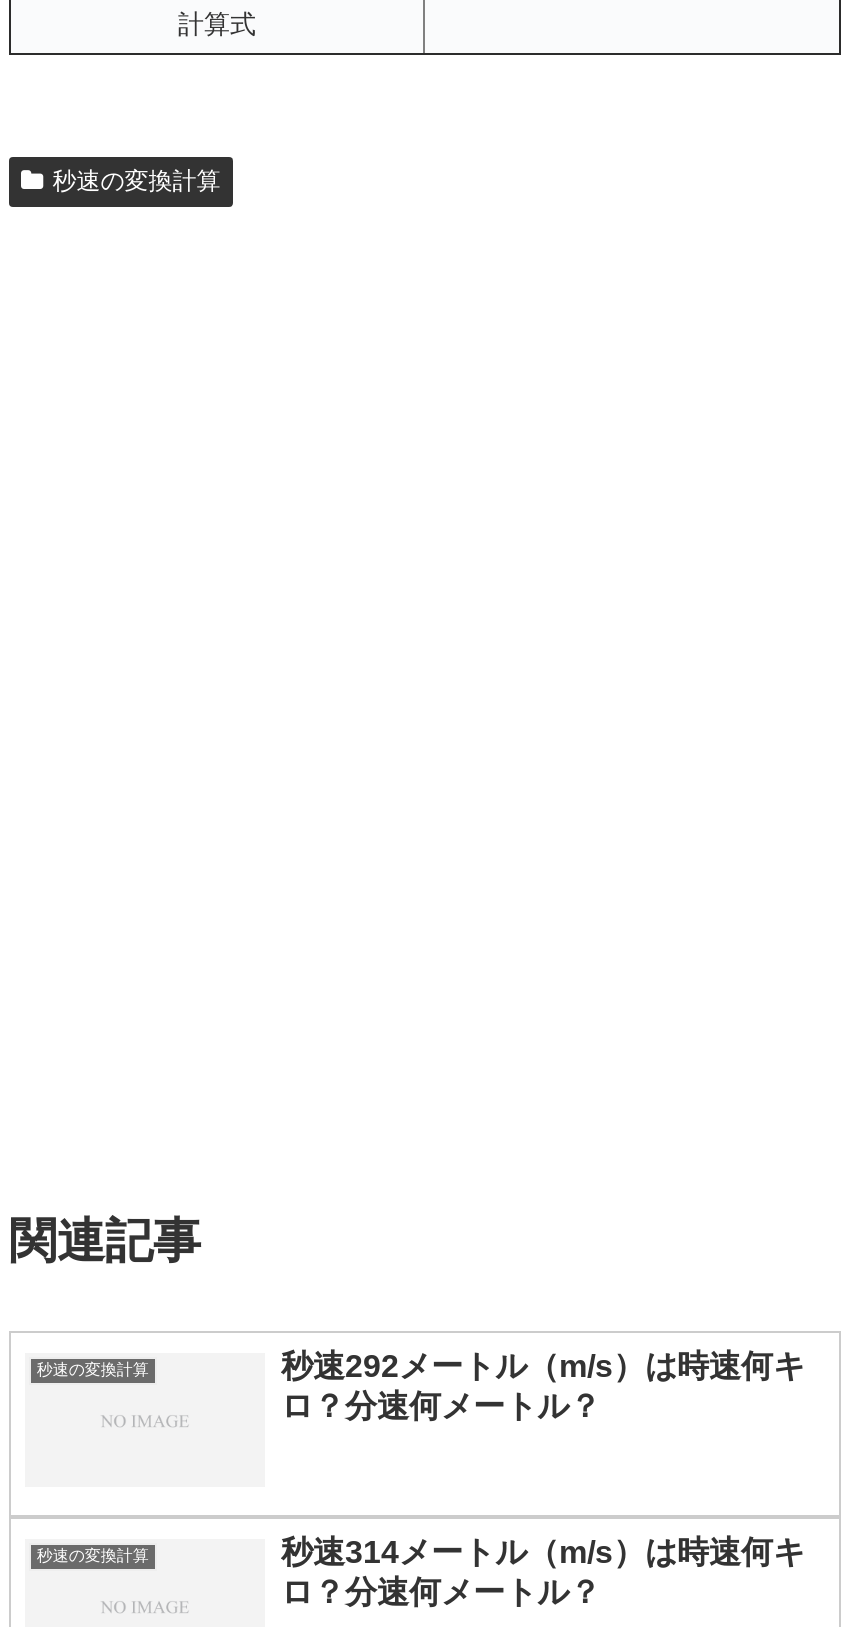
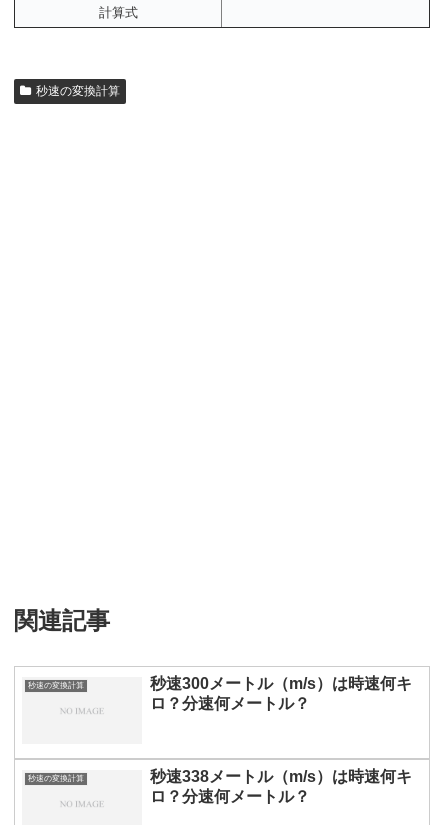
- 秒速292メートル（m/s）は時速何キ
+ 秒速300メートル（m/s）は時速何キ

- 秒速314メートル（m/s）は時速何キ
+ 秒速338メートル（m/s）は時速何キ
